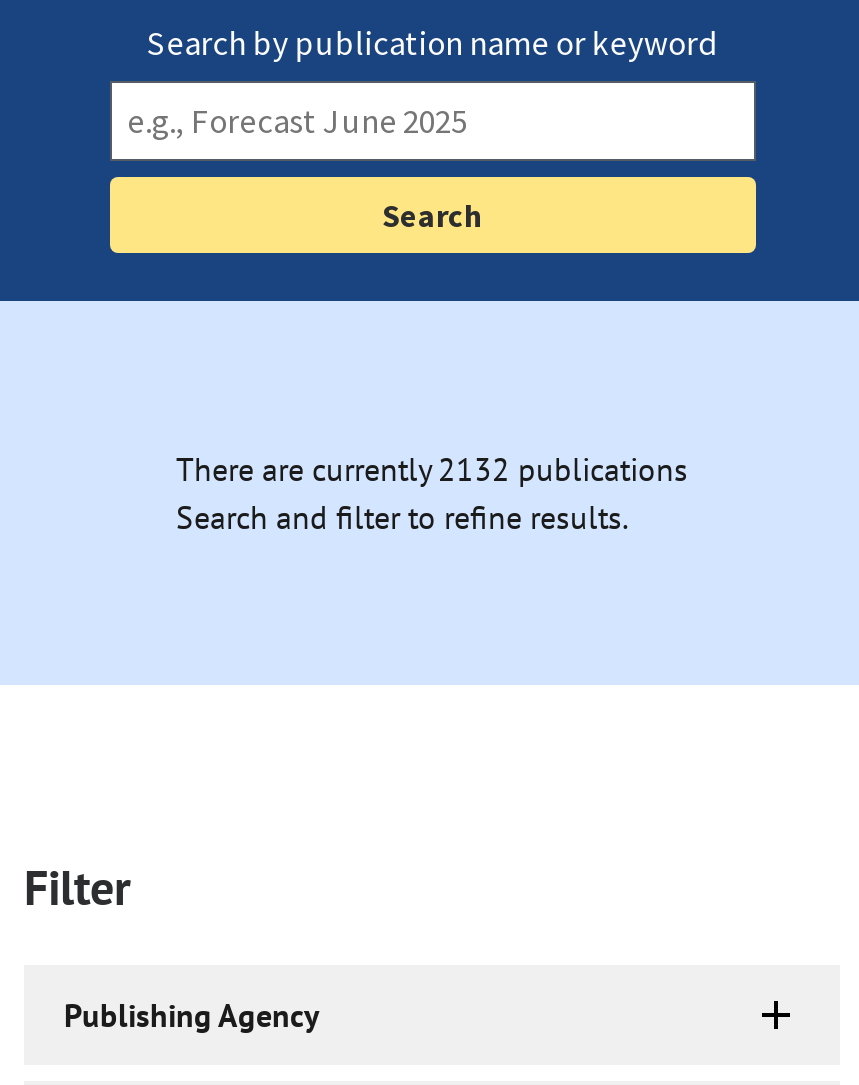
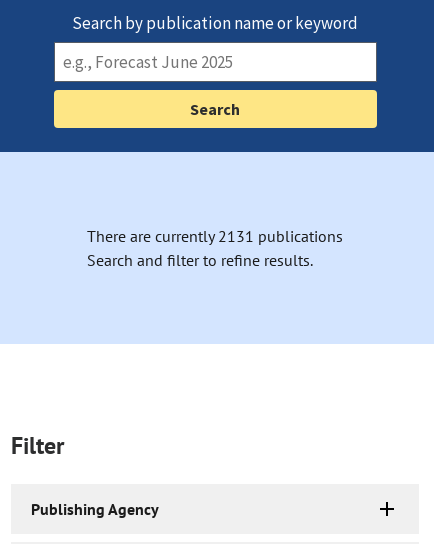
- There are currently 2132 publications
+ There are currently 2131 publications
